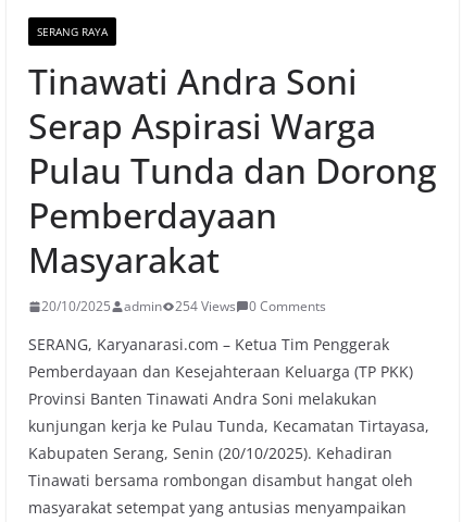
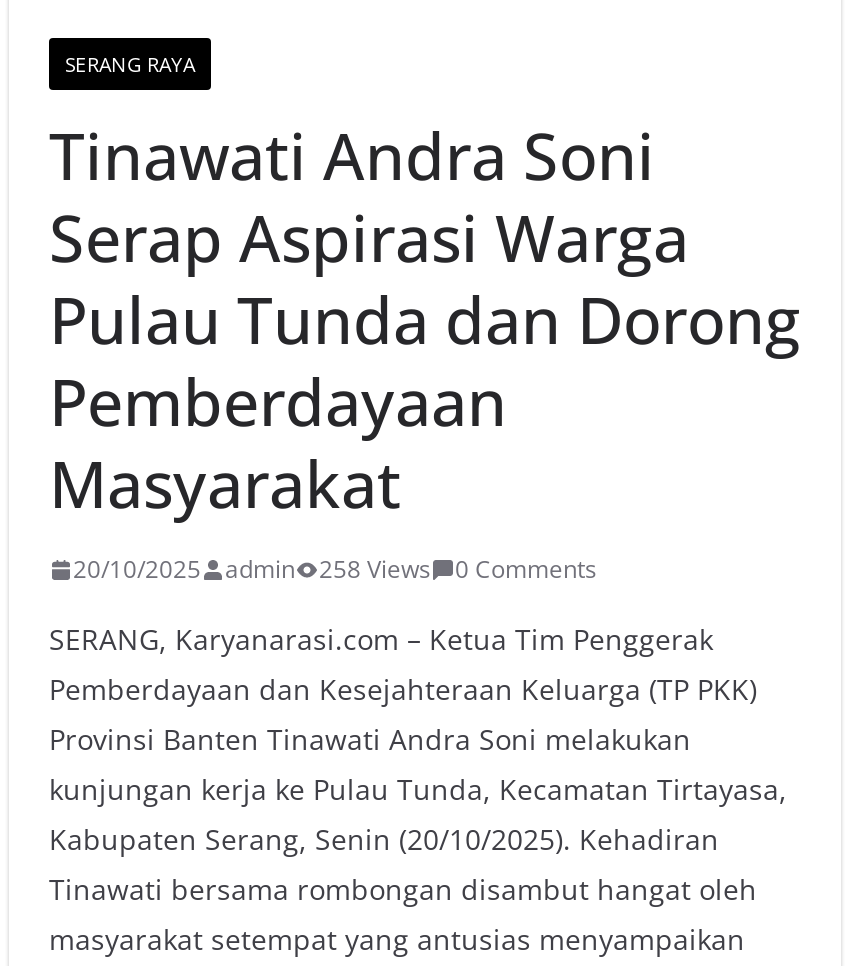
- 20/10/2025 admin 254 Views 0 Comments
+ 20/10/2025 admin 258 Views 0 Comments
